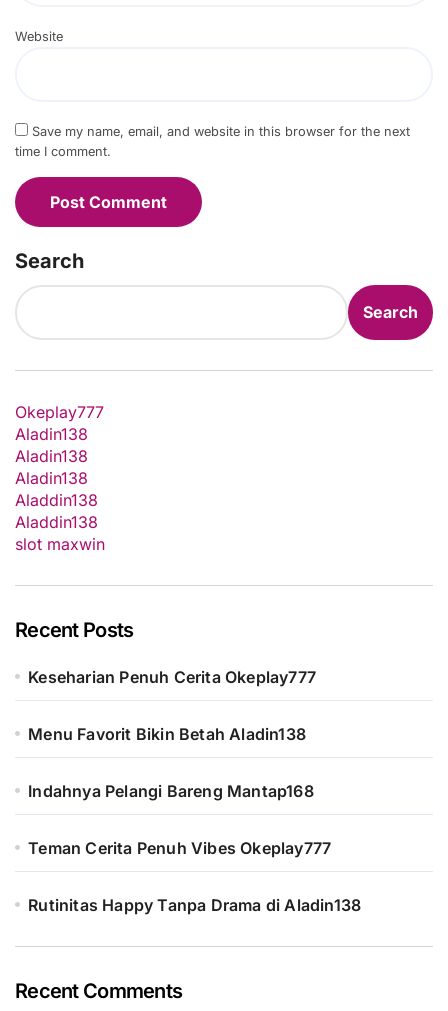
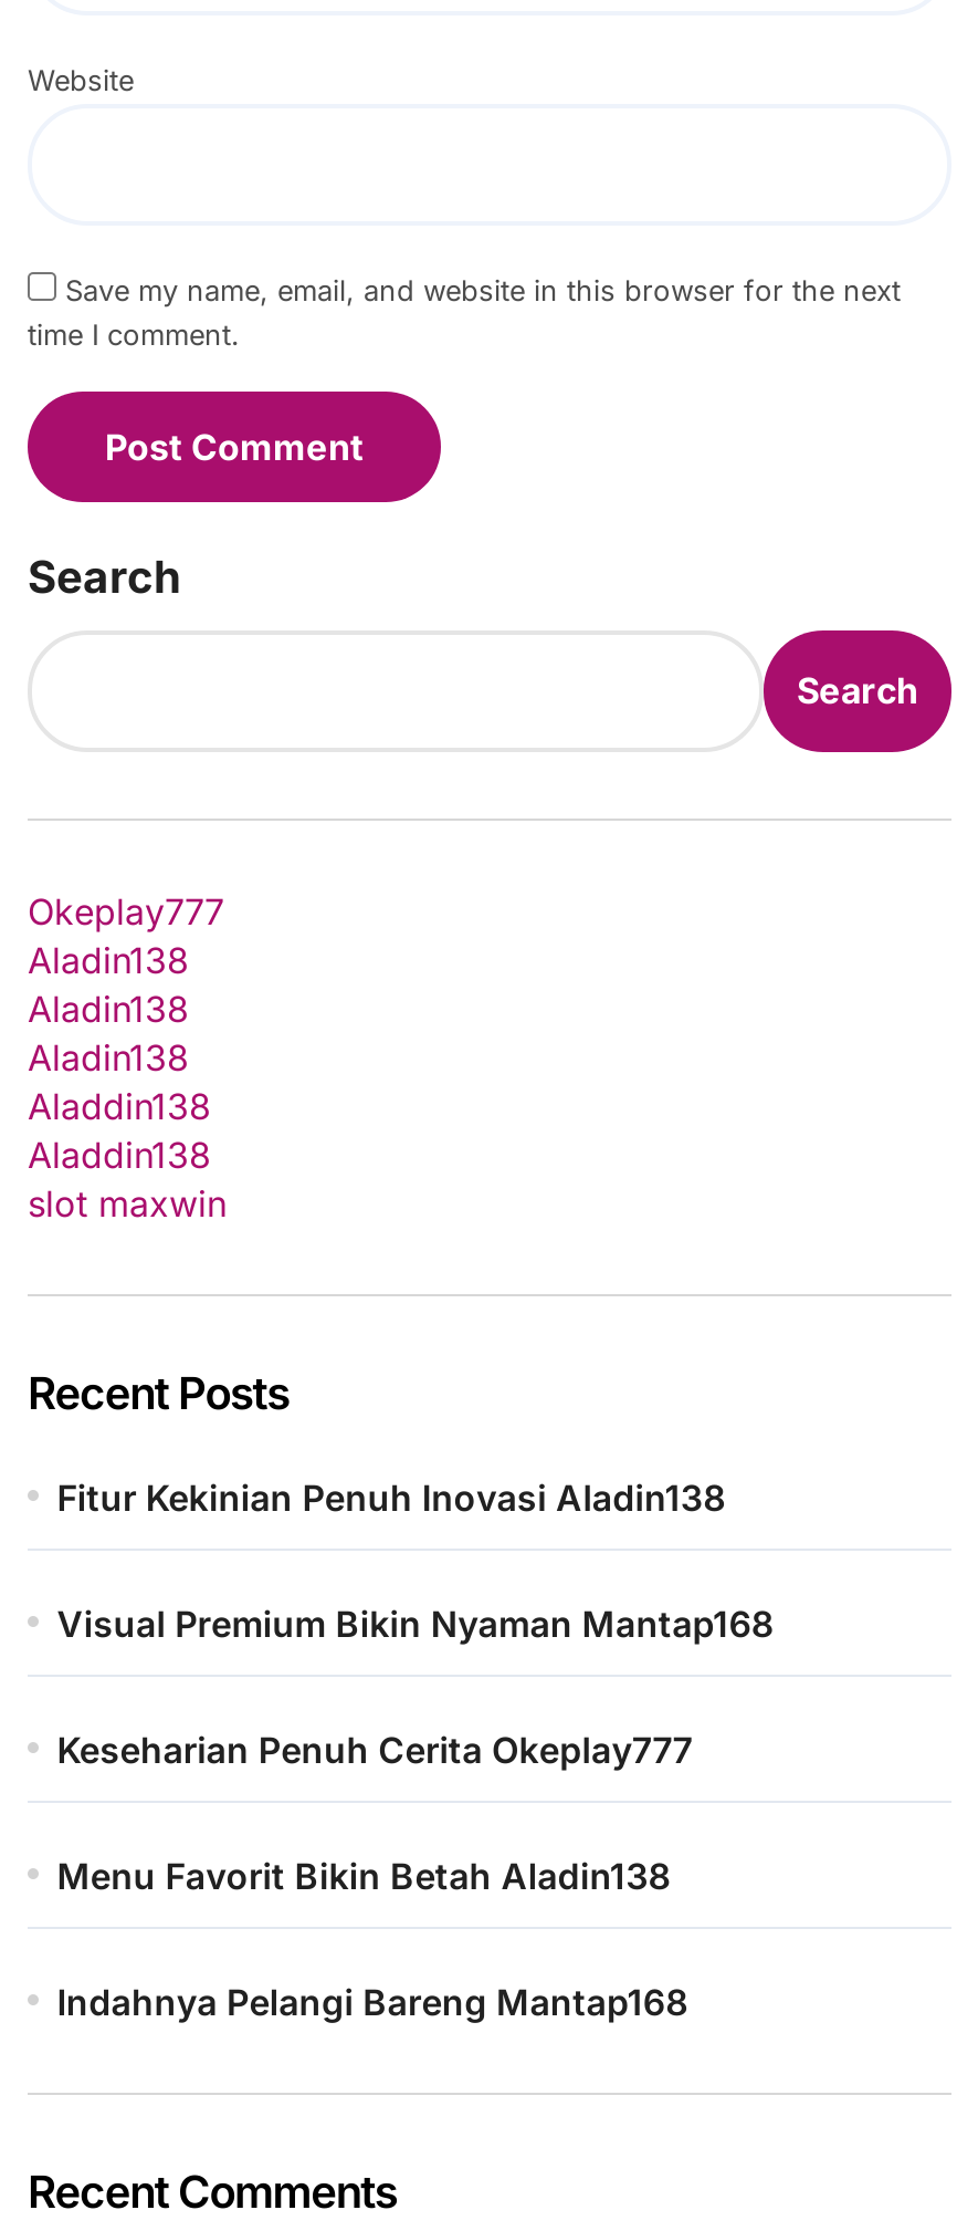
+ Fitur Kekinian Penuh Inovasi Aladin138
+ Visual Premium Bikin Nyaman Mantap168

moved down: Keseharian Penuh Cerita Okeplay777 | Menu Favorit Bikin Betah Aladin138 | Indahnya Pelangi Bareng Mantap168

- Teman Cerita Penuh Vibes Okeplay777
- Rutinitas Happy Tanpa Drama di Aladin138
